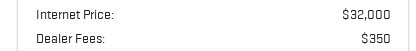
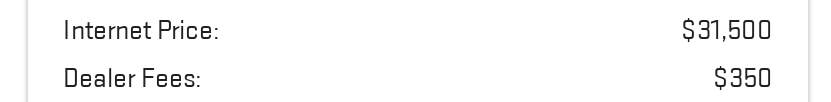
- $32,000
+ $31,500
